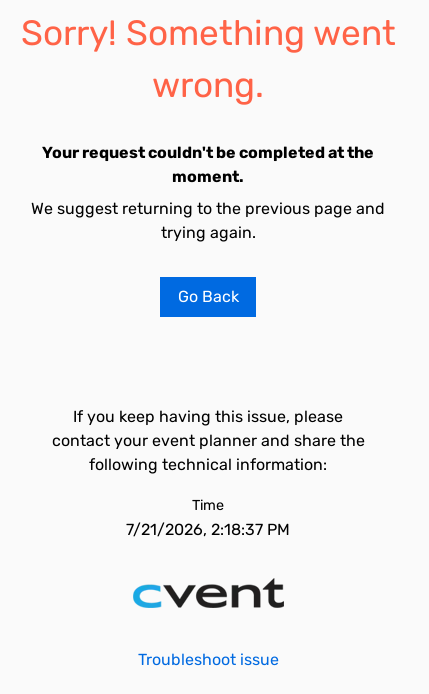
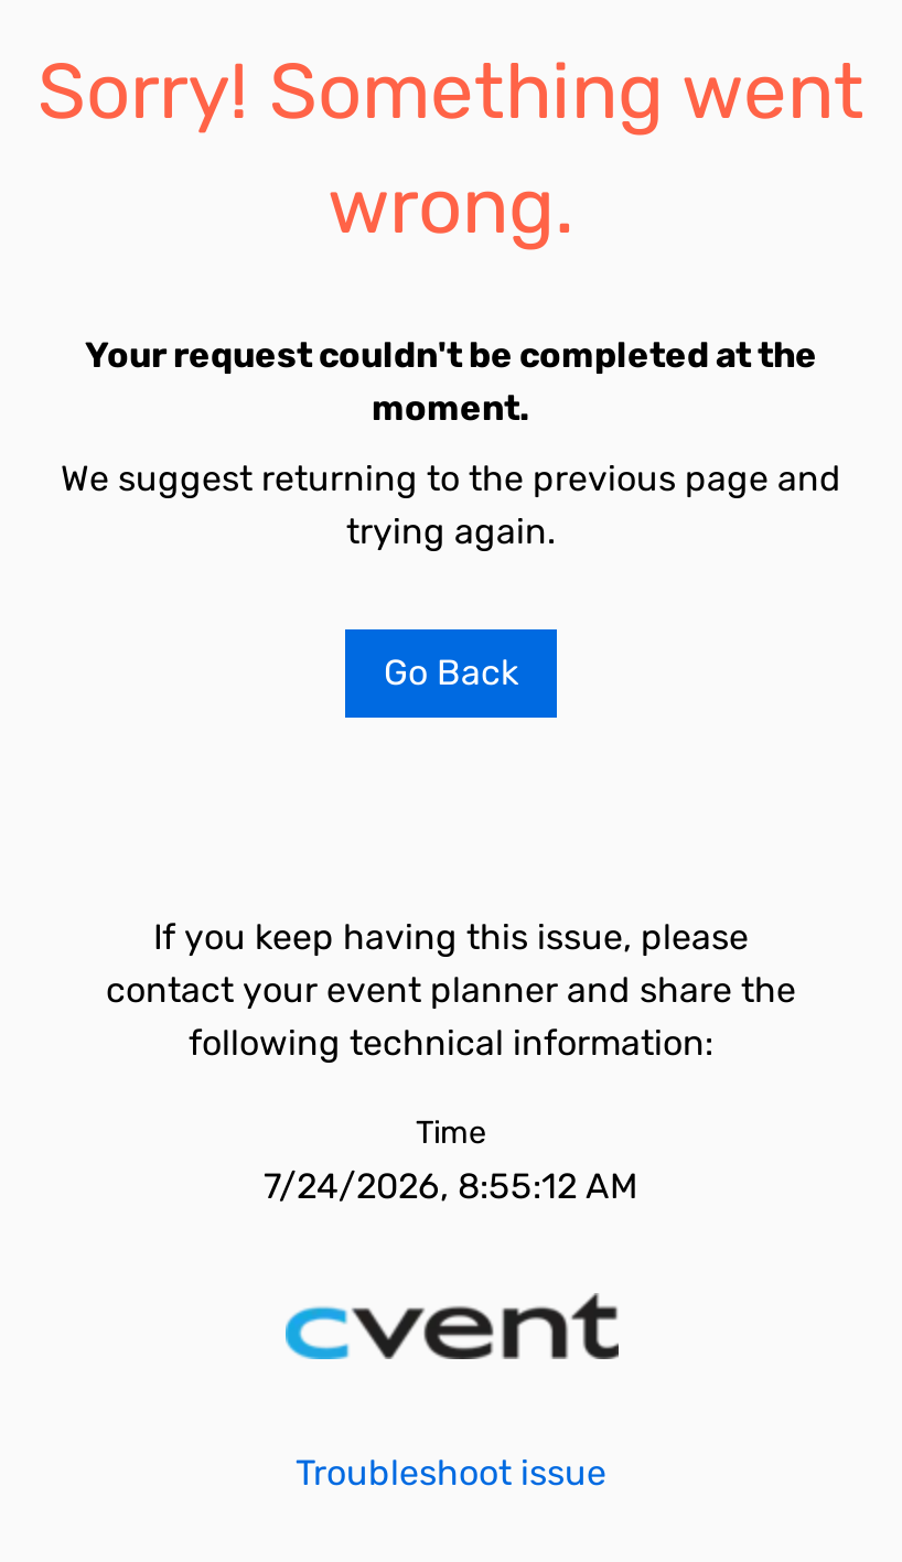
- 7/21/2026, 2:18:37 PM
+ 7/24/2026, 8:55:12 AM
